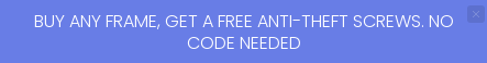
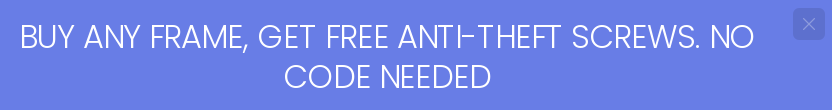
- BUY ANY FRAME, GET A FREE ANTI-THEFT SCREWS. NO
+ BUY ANY FRAME, GET FREE ANTI-THEFT SCREWS. NO
